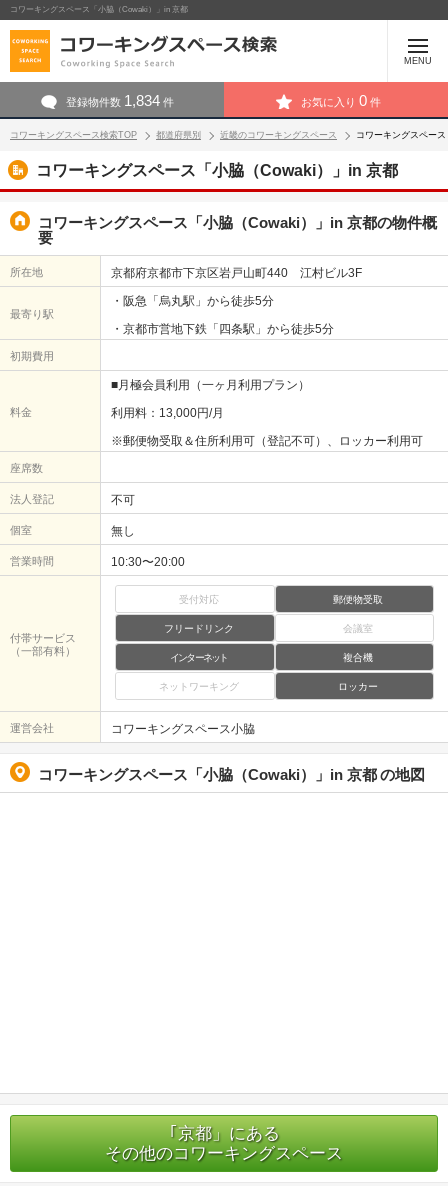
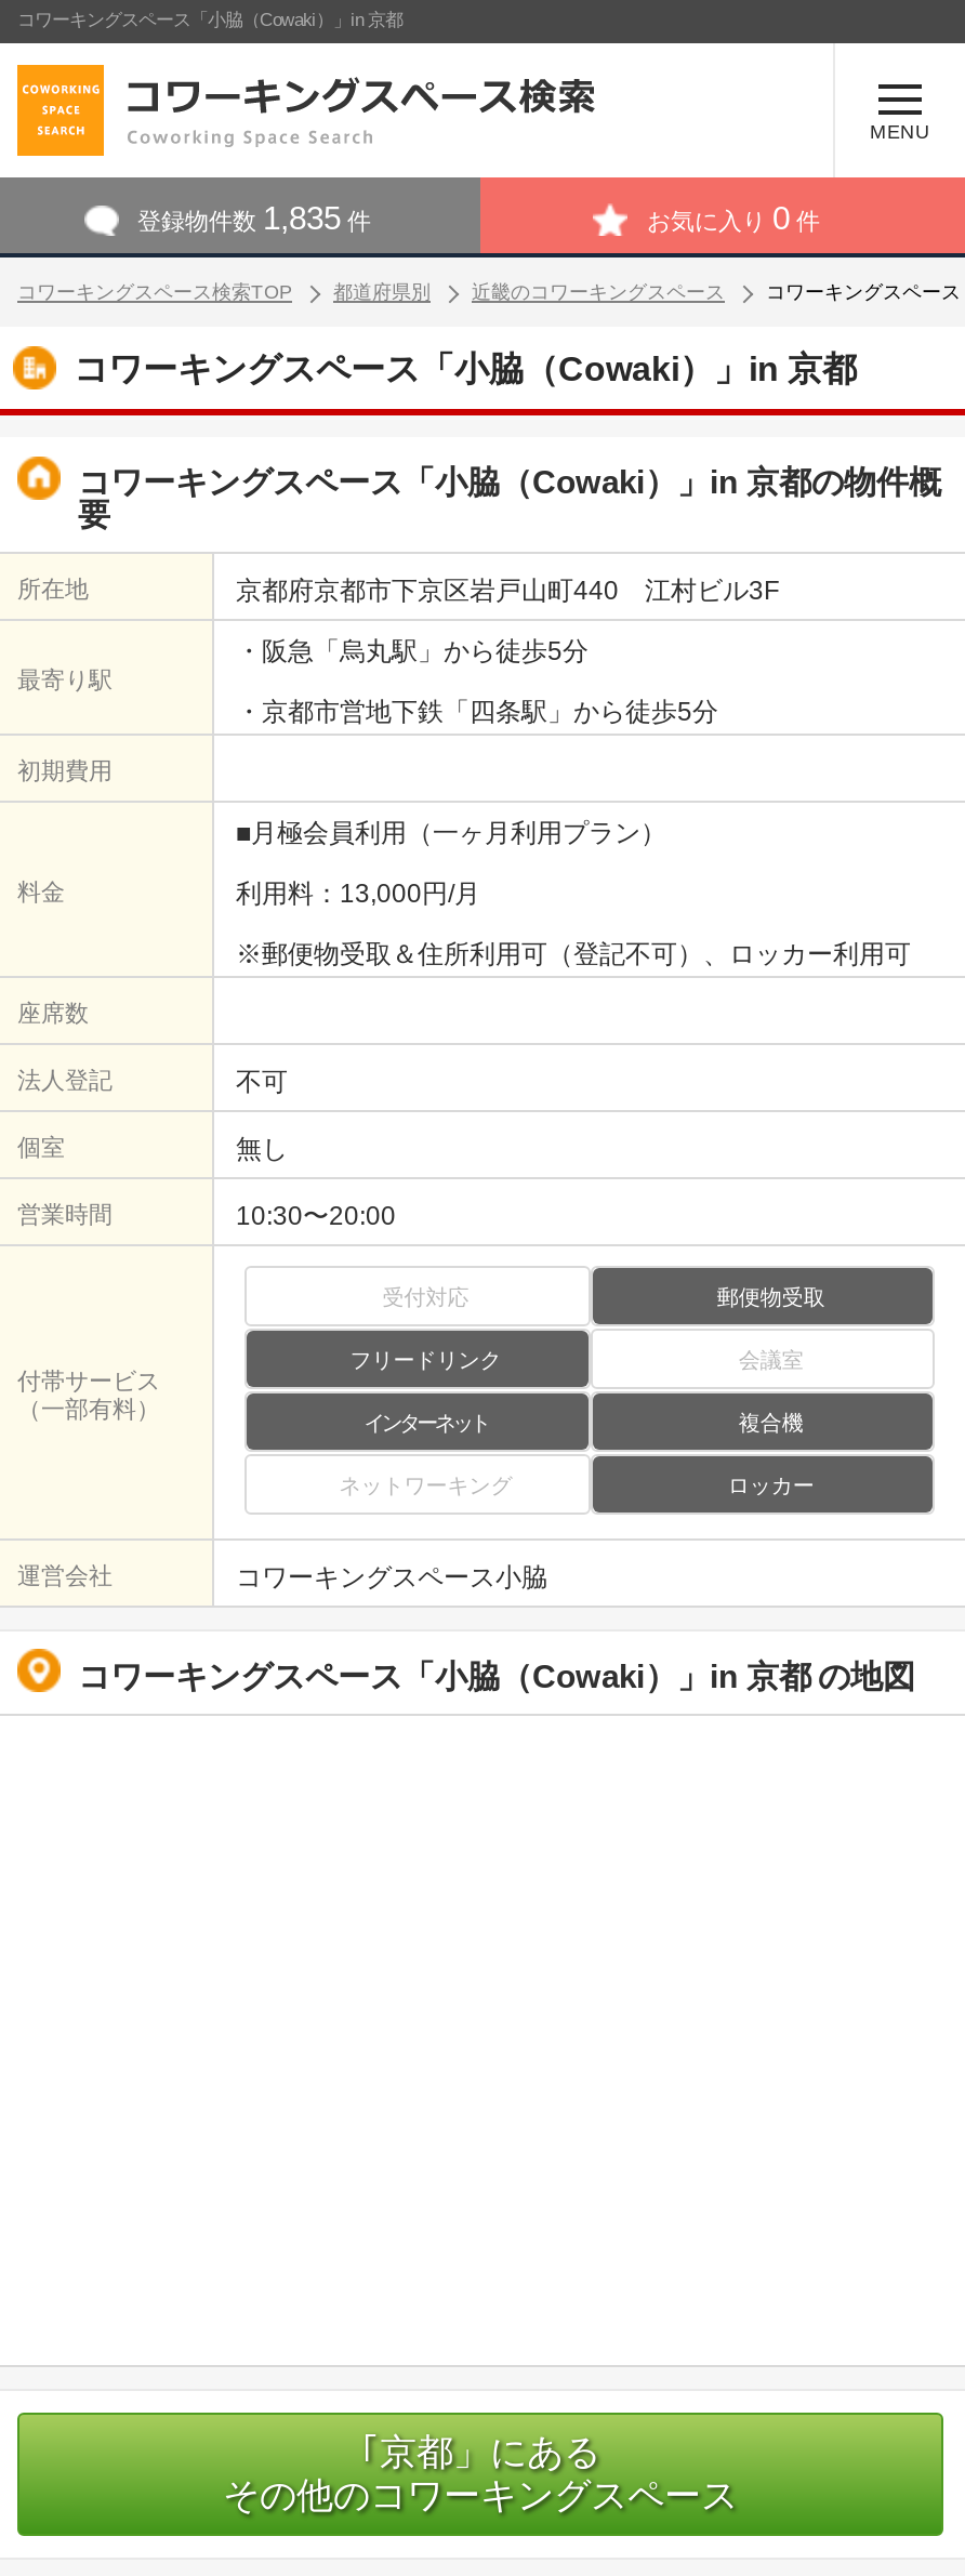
- 登録物件数 1,834 件
+ 登録物件数 1,835 件
